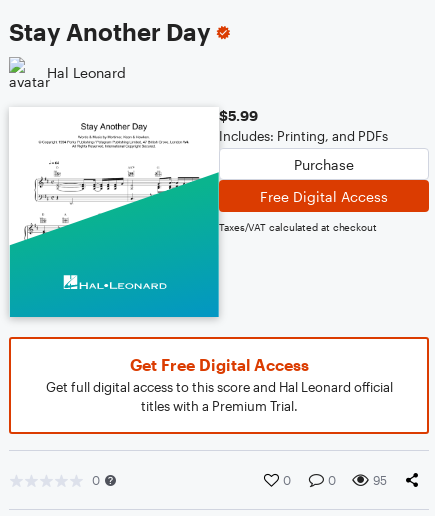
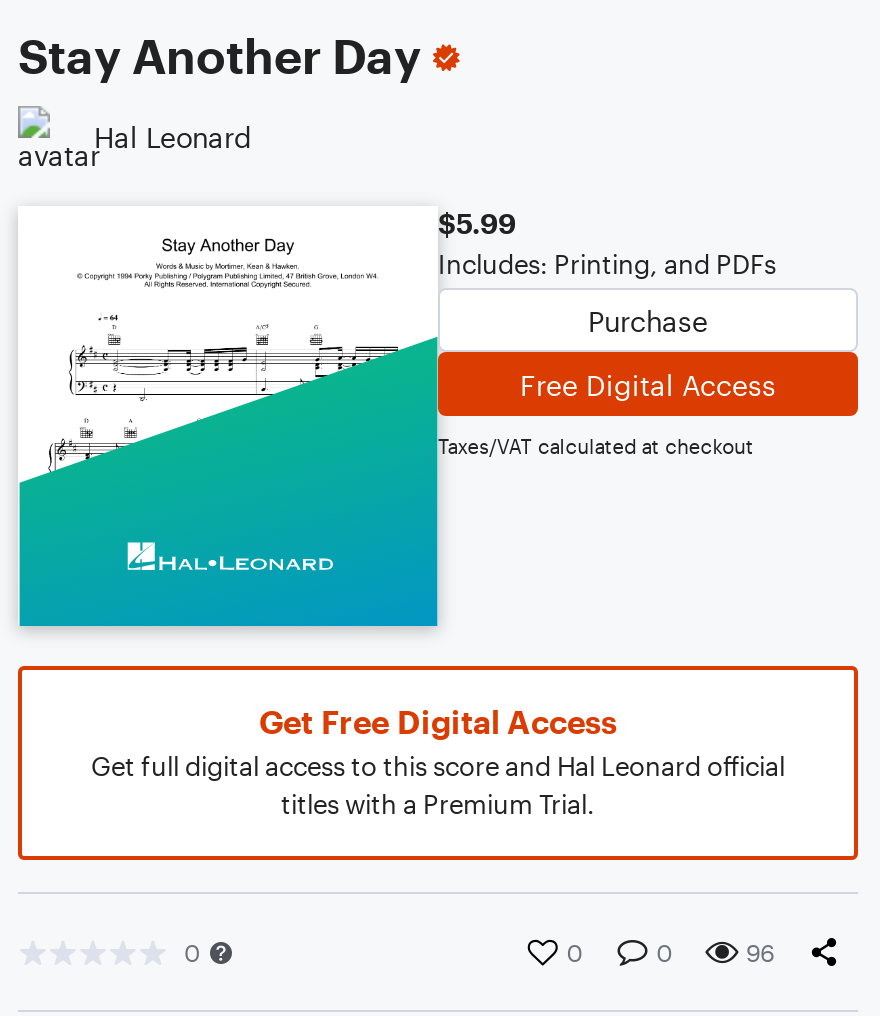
- 95
+ 96
